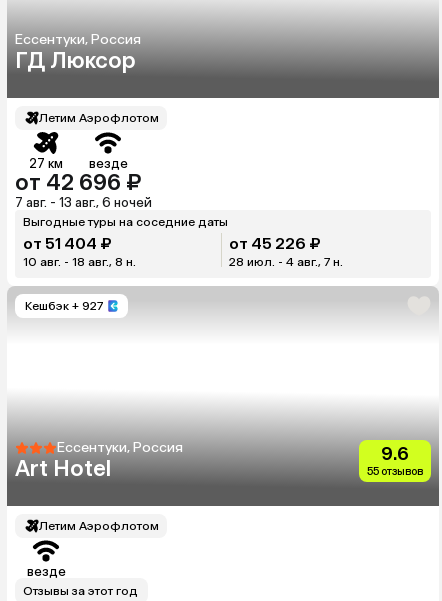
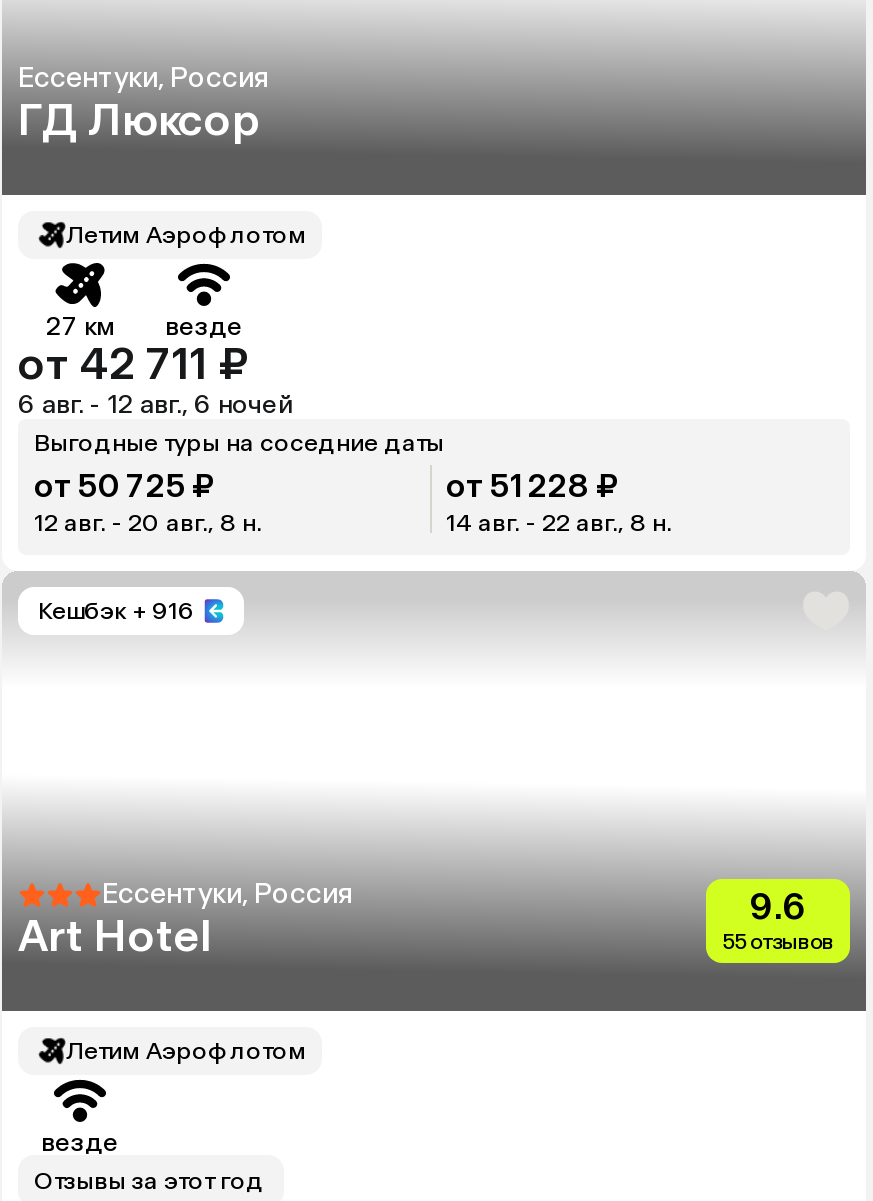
- от 42 696 ₽
+ от 42 711 ₽

- 7 авг. - 13 авг., 6 ночей
+ 6 авг. - 12 авг., 6 ночей

- от 51 404 ₽
+ от 50 725 ₽

- от 45 226 ₽
+ от 51 228 ₽

- 10 авг. - 18 авг., 8 н.
+ 12 авг. - 20 авг., 8 н.

- 28 июл. - 4 авг., 7 н.
+ 14 авг. - 22 авг., 8 н.

- Кешбэк + 927
+ Кешбэк + 916
